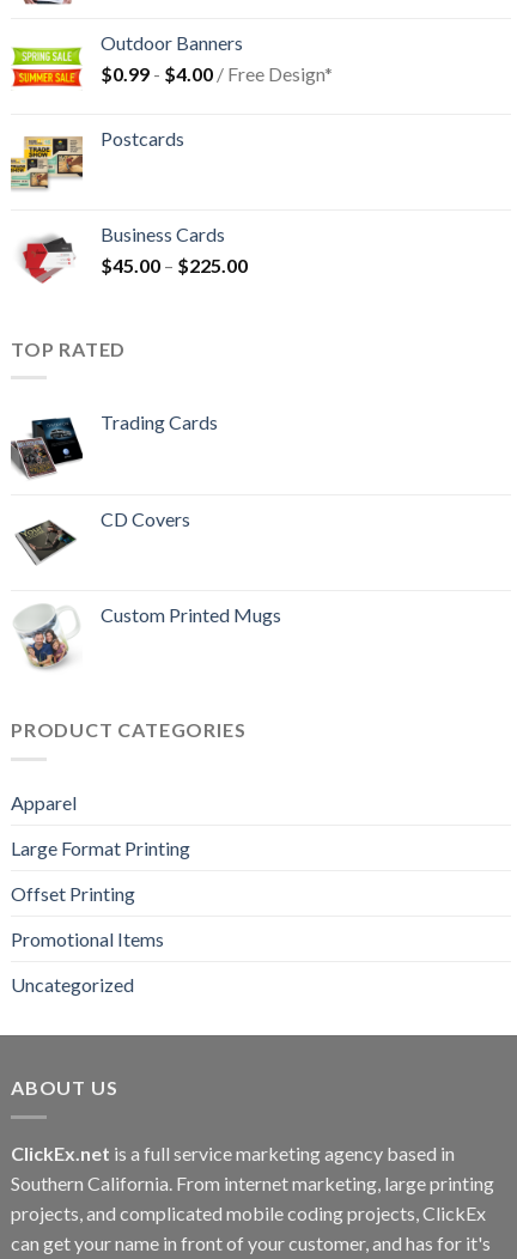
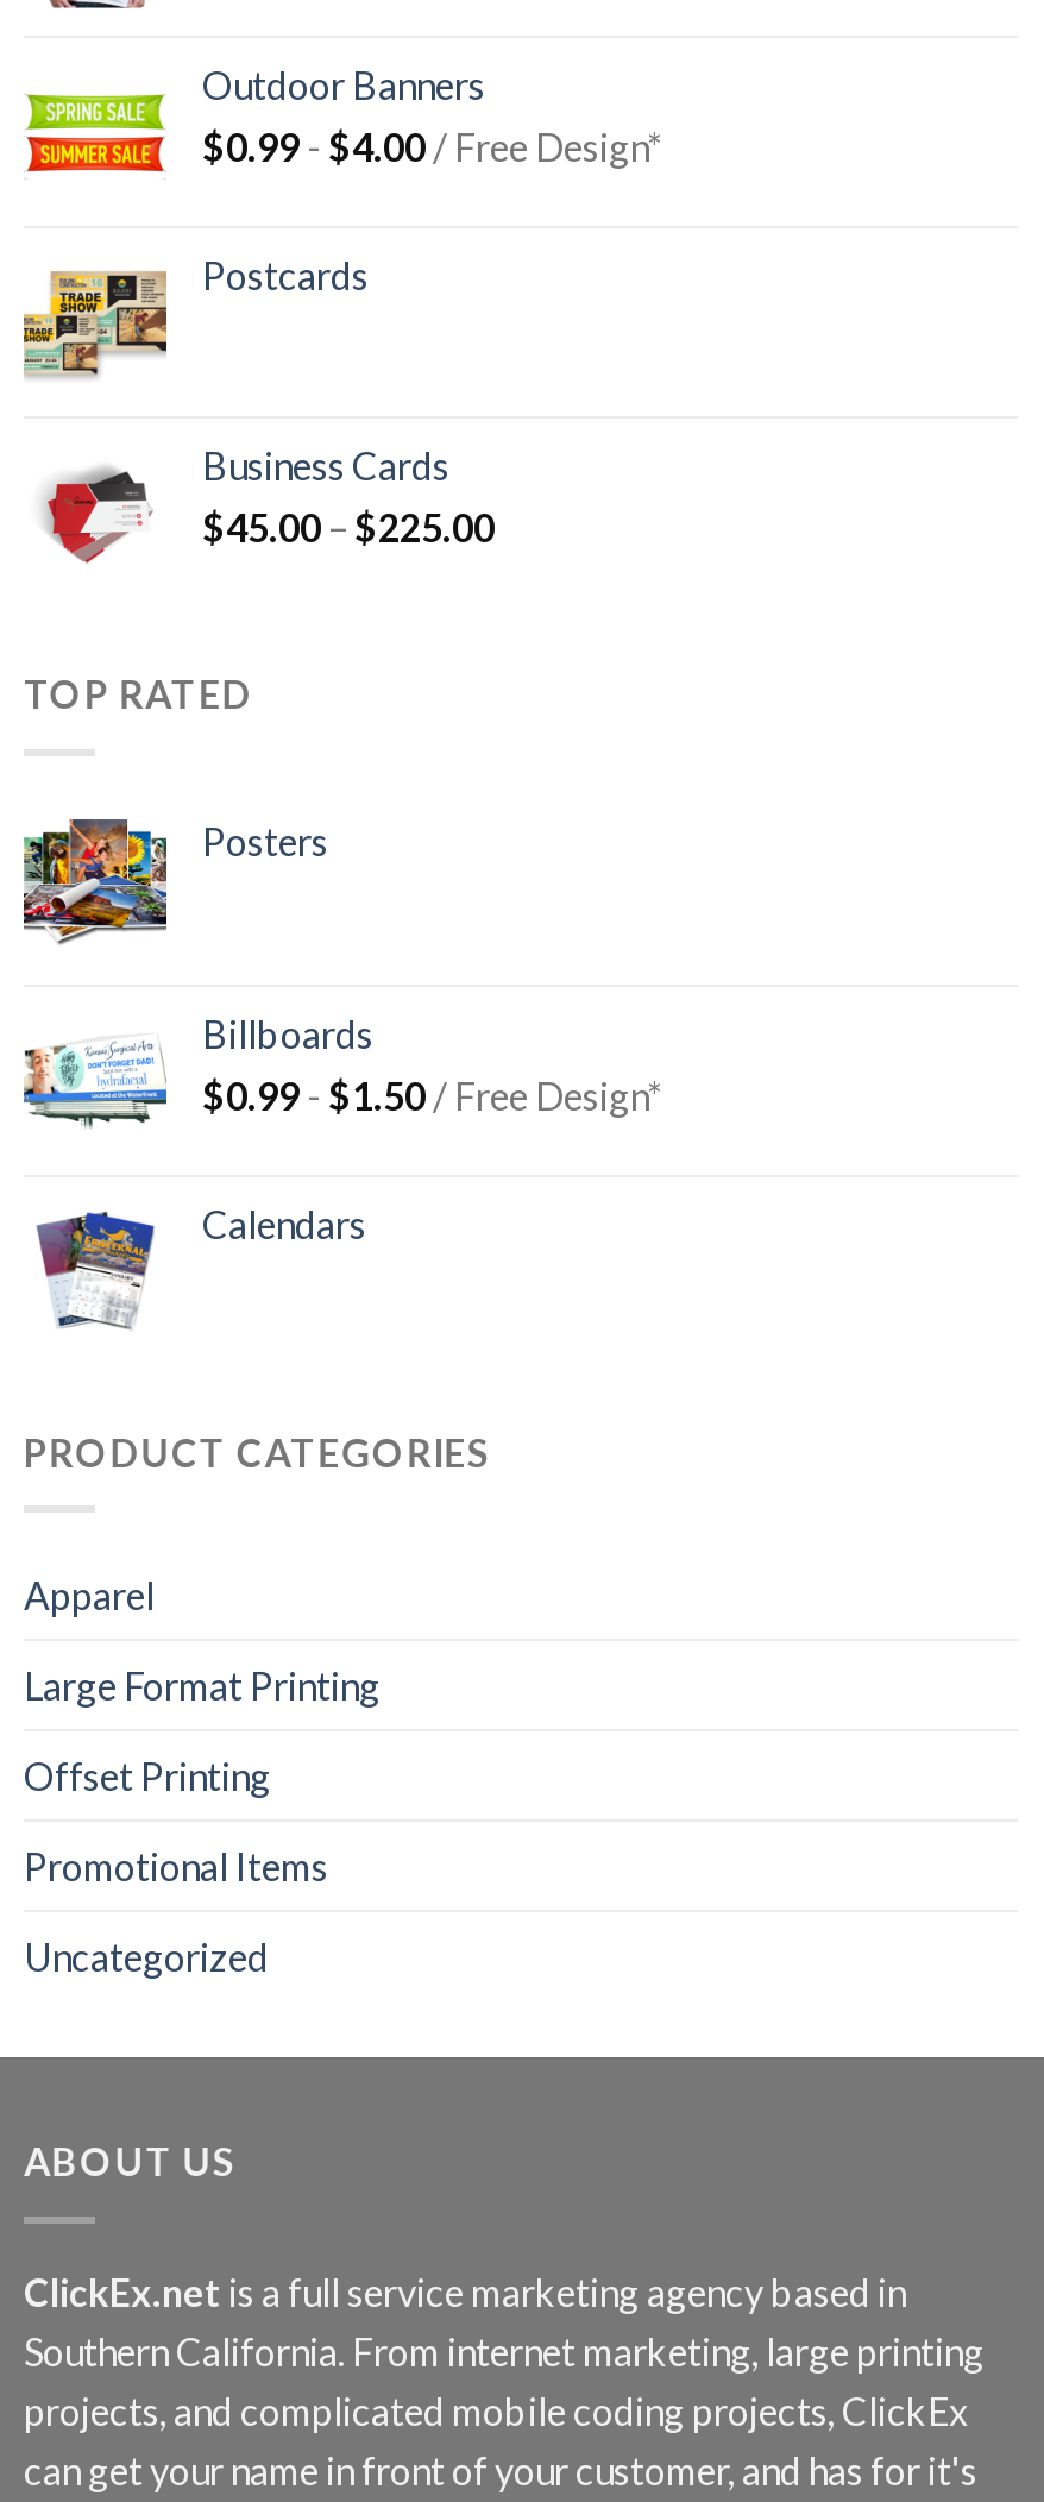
- [image]
- Trading Cards
+ [image]
+ Posters

- [image]
- CD Covers
+ [image]
+ Billboards
+ $0.99 - $1.50 / Free Design*

- [image]
- Custom Printed Mugs
+ [image]
+ Calendars
